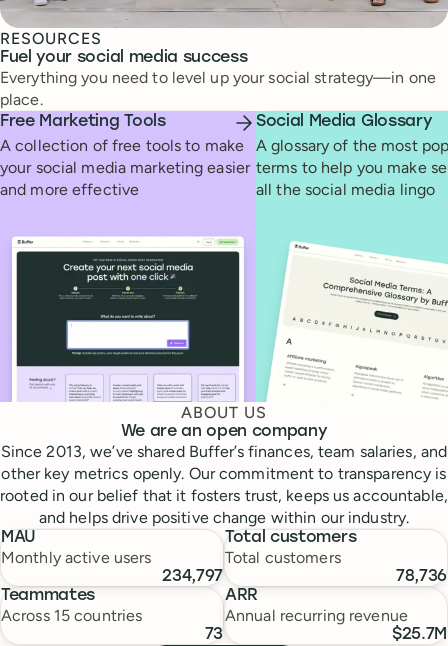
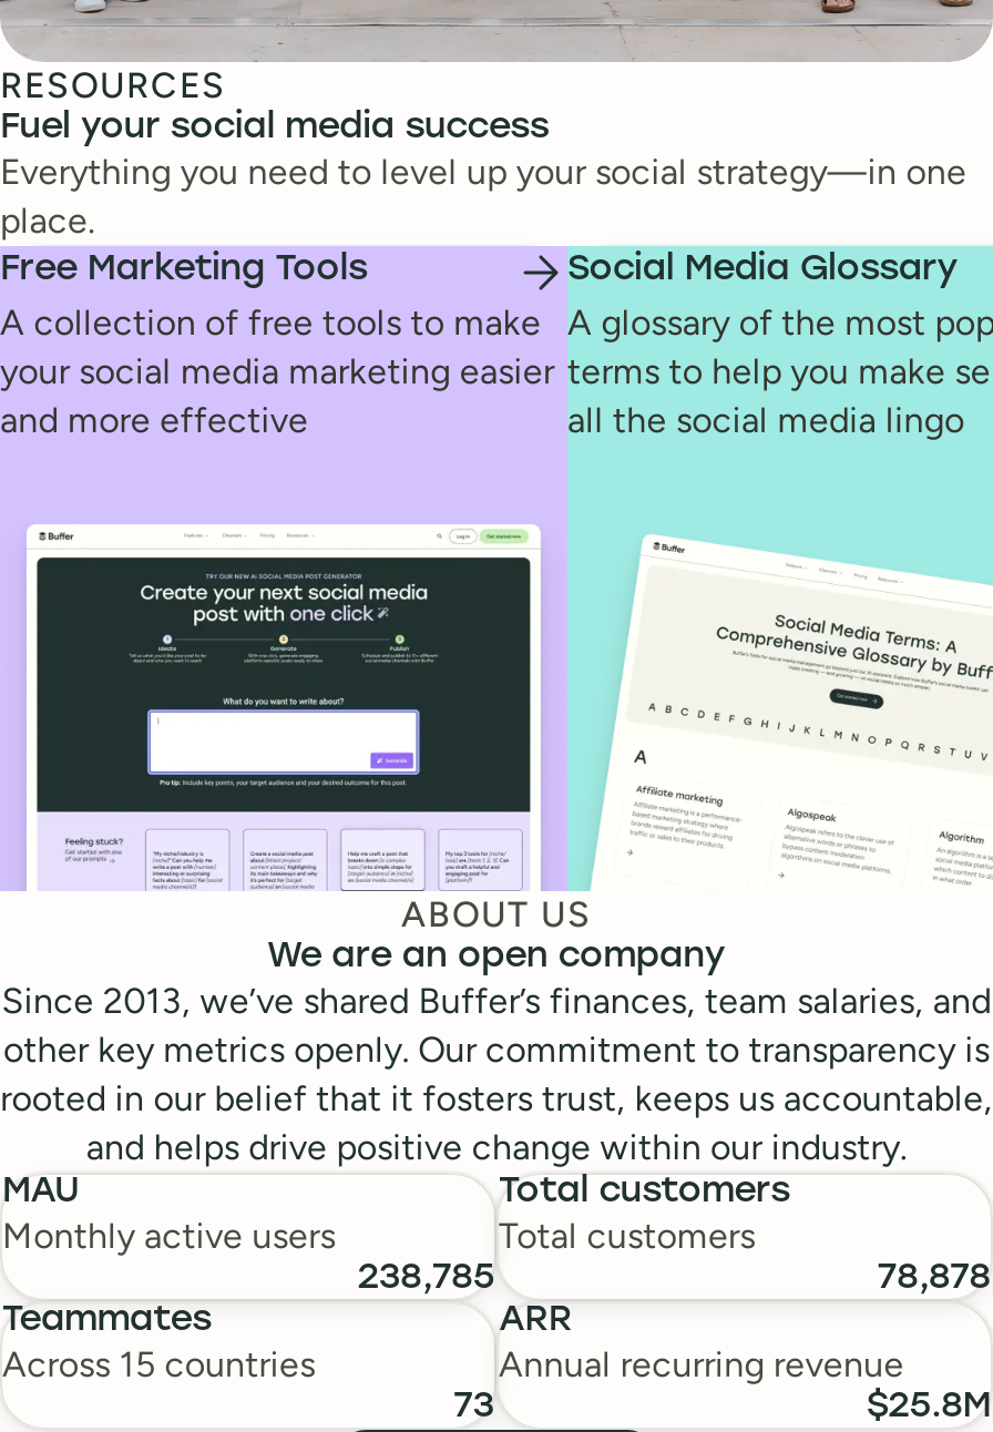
- 234,797
+ 238,785

- 78,736
+ 78,878

- $25.7M
+ $25.8M
